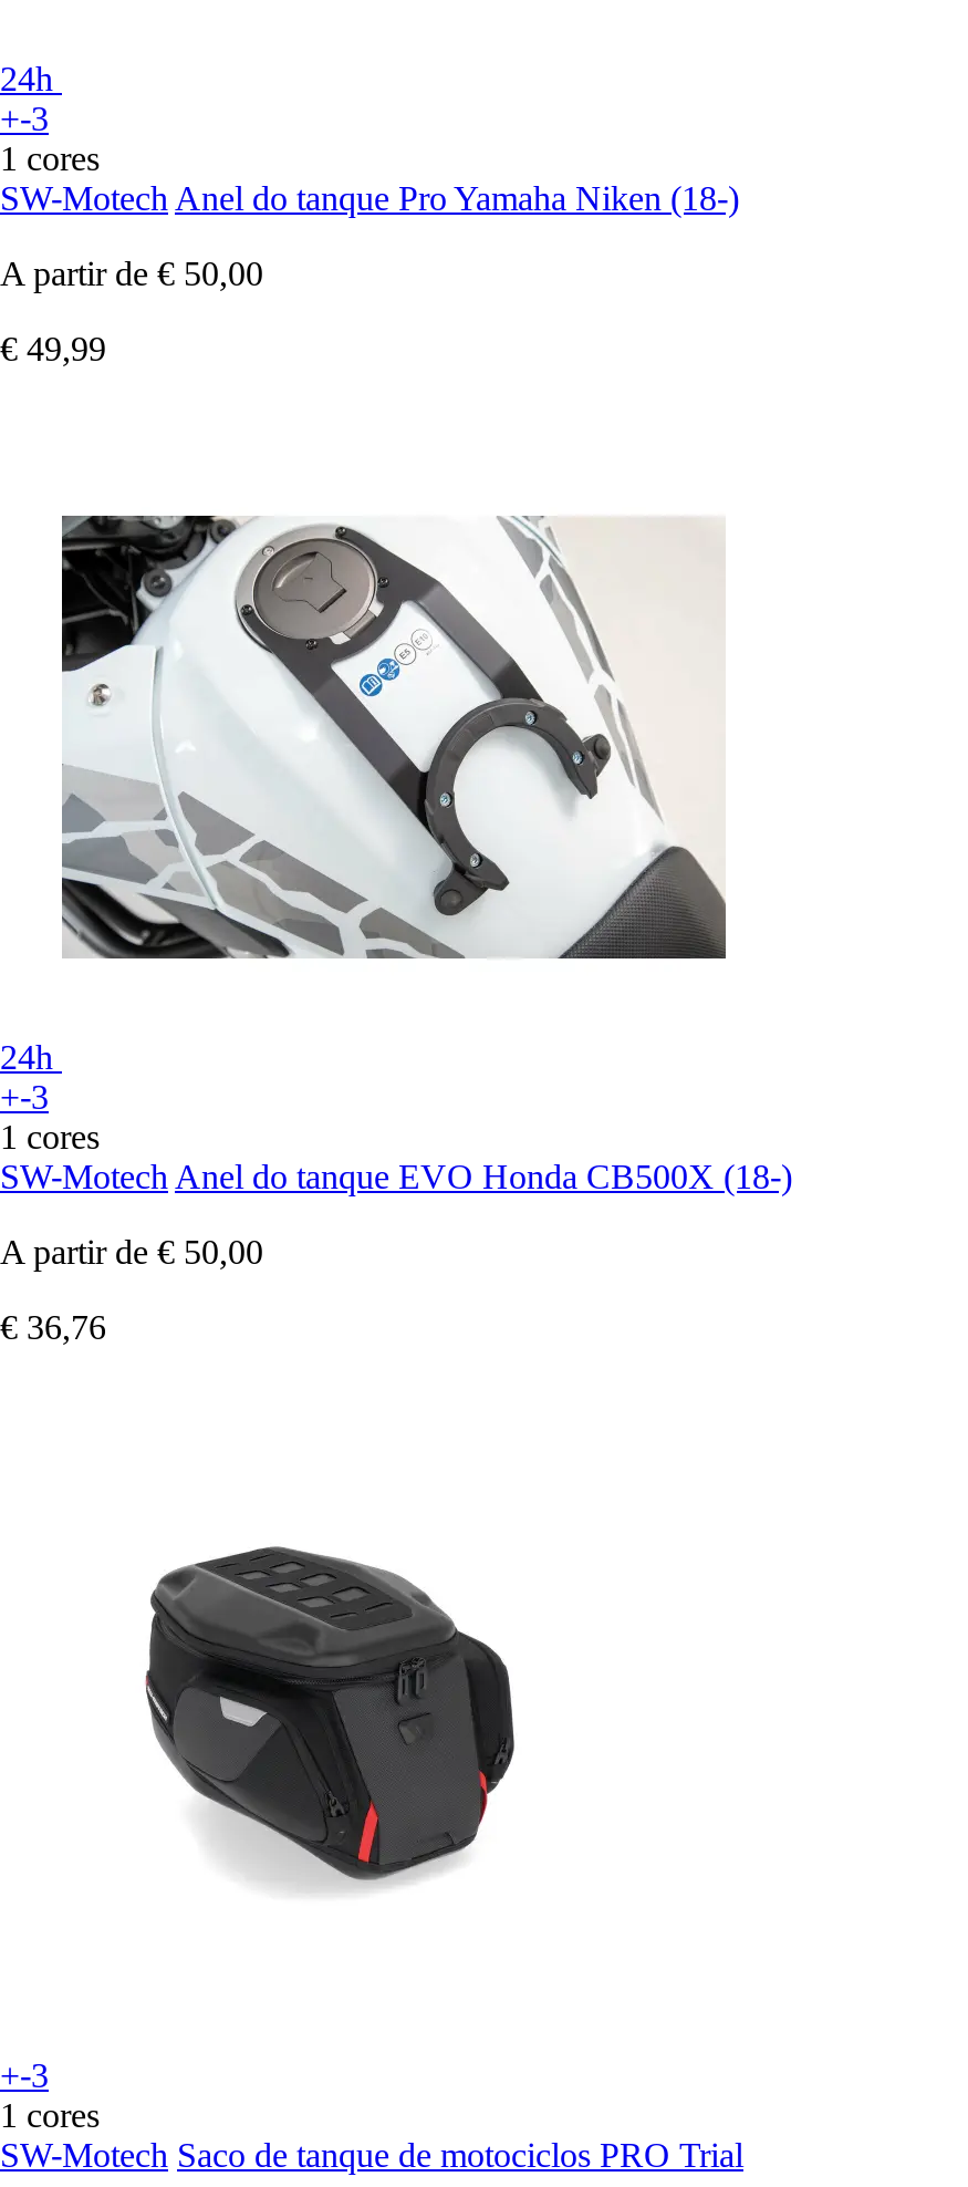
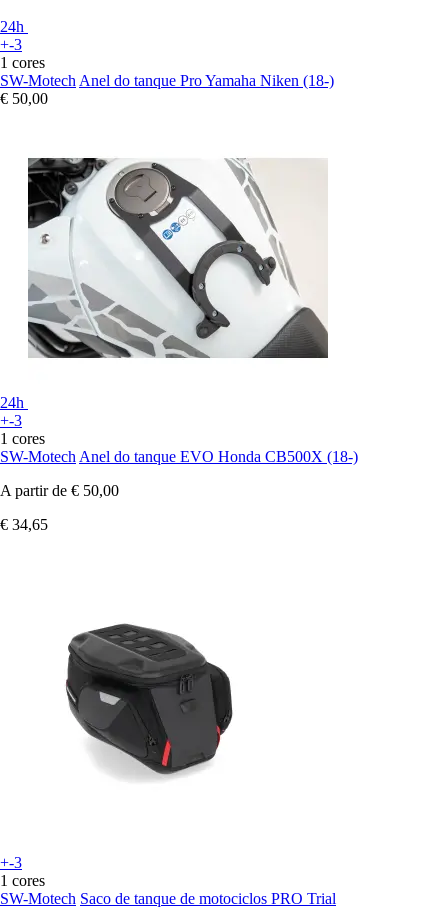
- A partir de € 50,00
- € 49,99
+ € 50,00

- € 36,76
+ € 34,65
